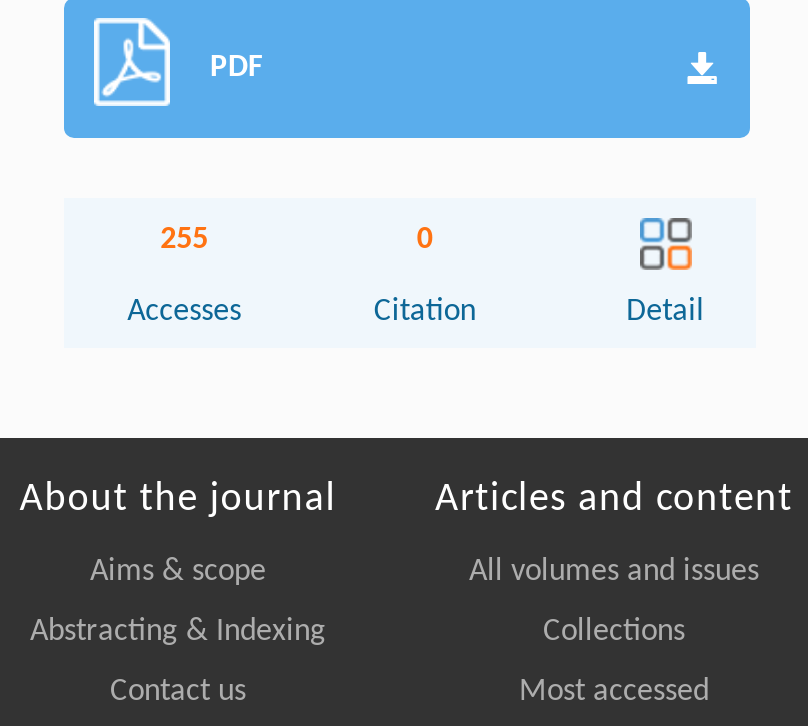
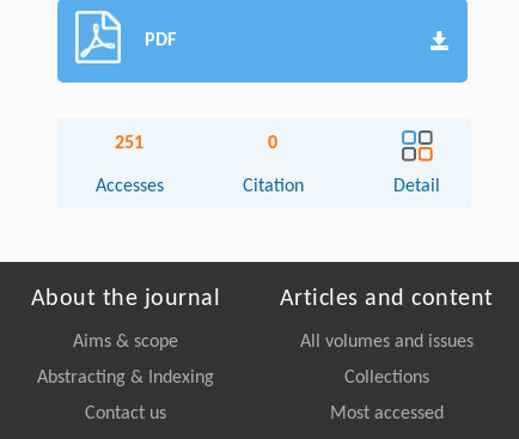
- 255
+ 251
